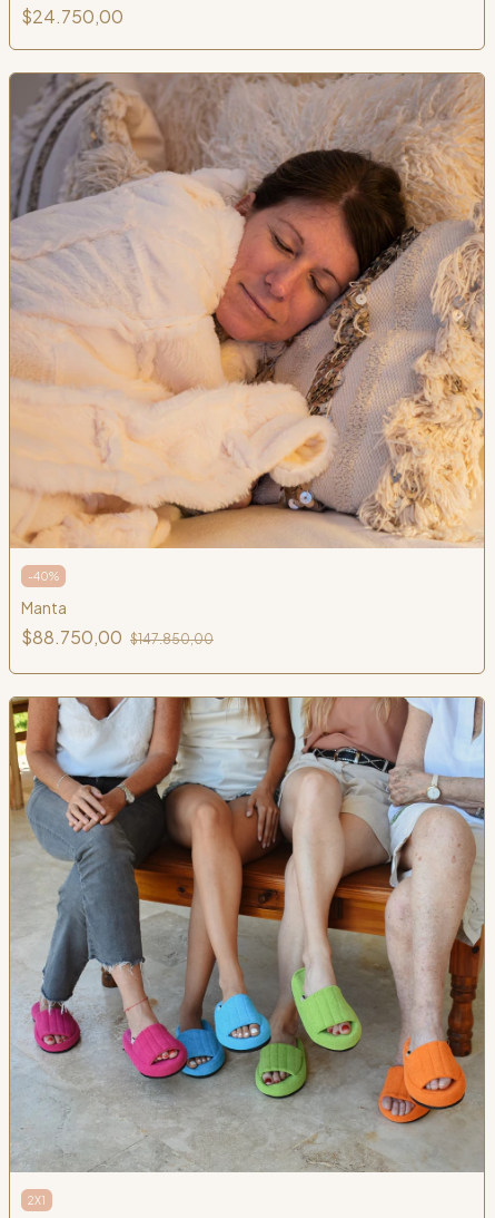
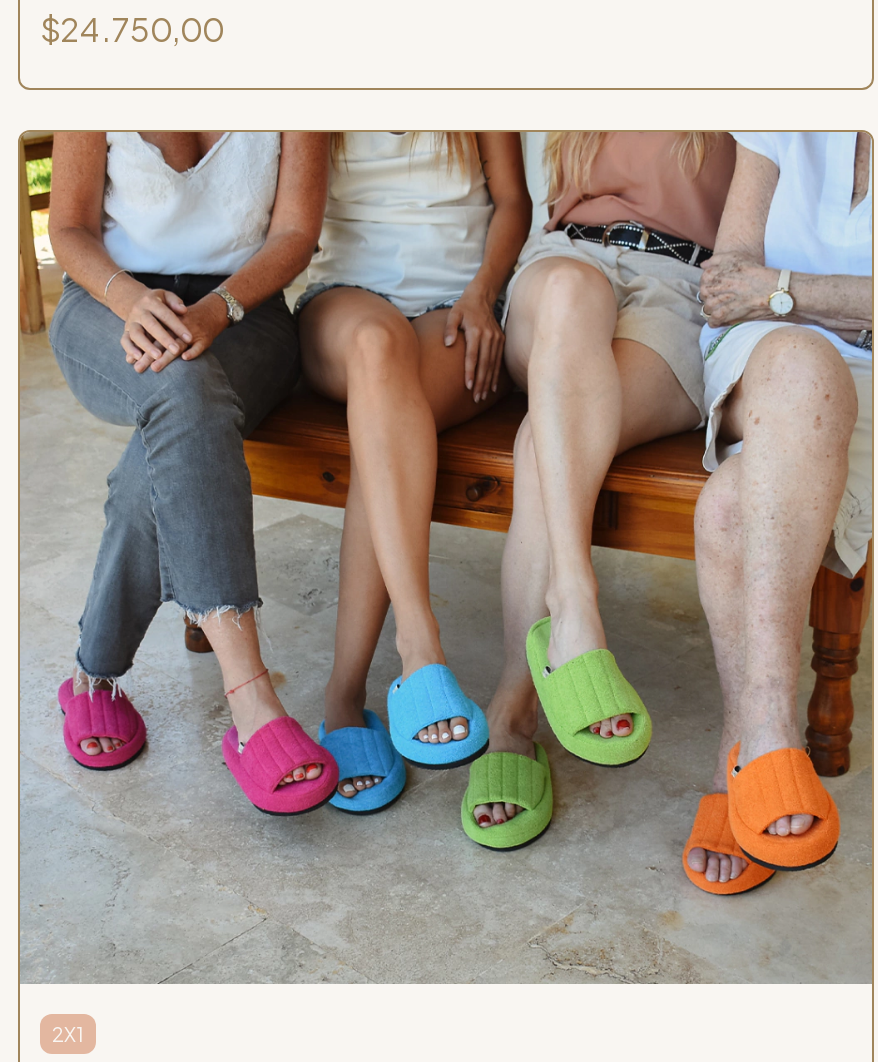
- [image]
- -40%
- Manta
- $88.750,00 $147.850,00
